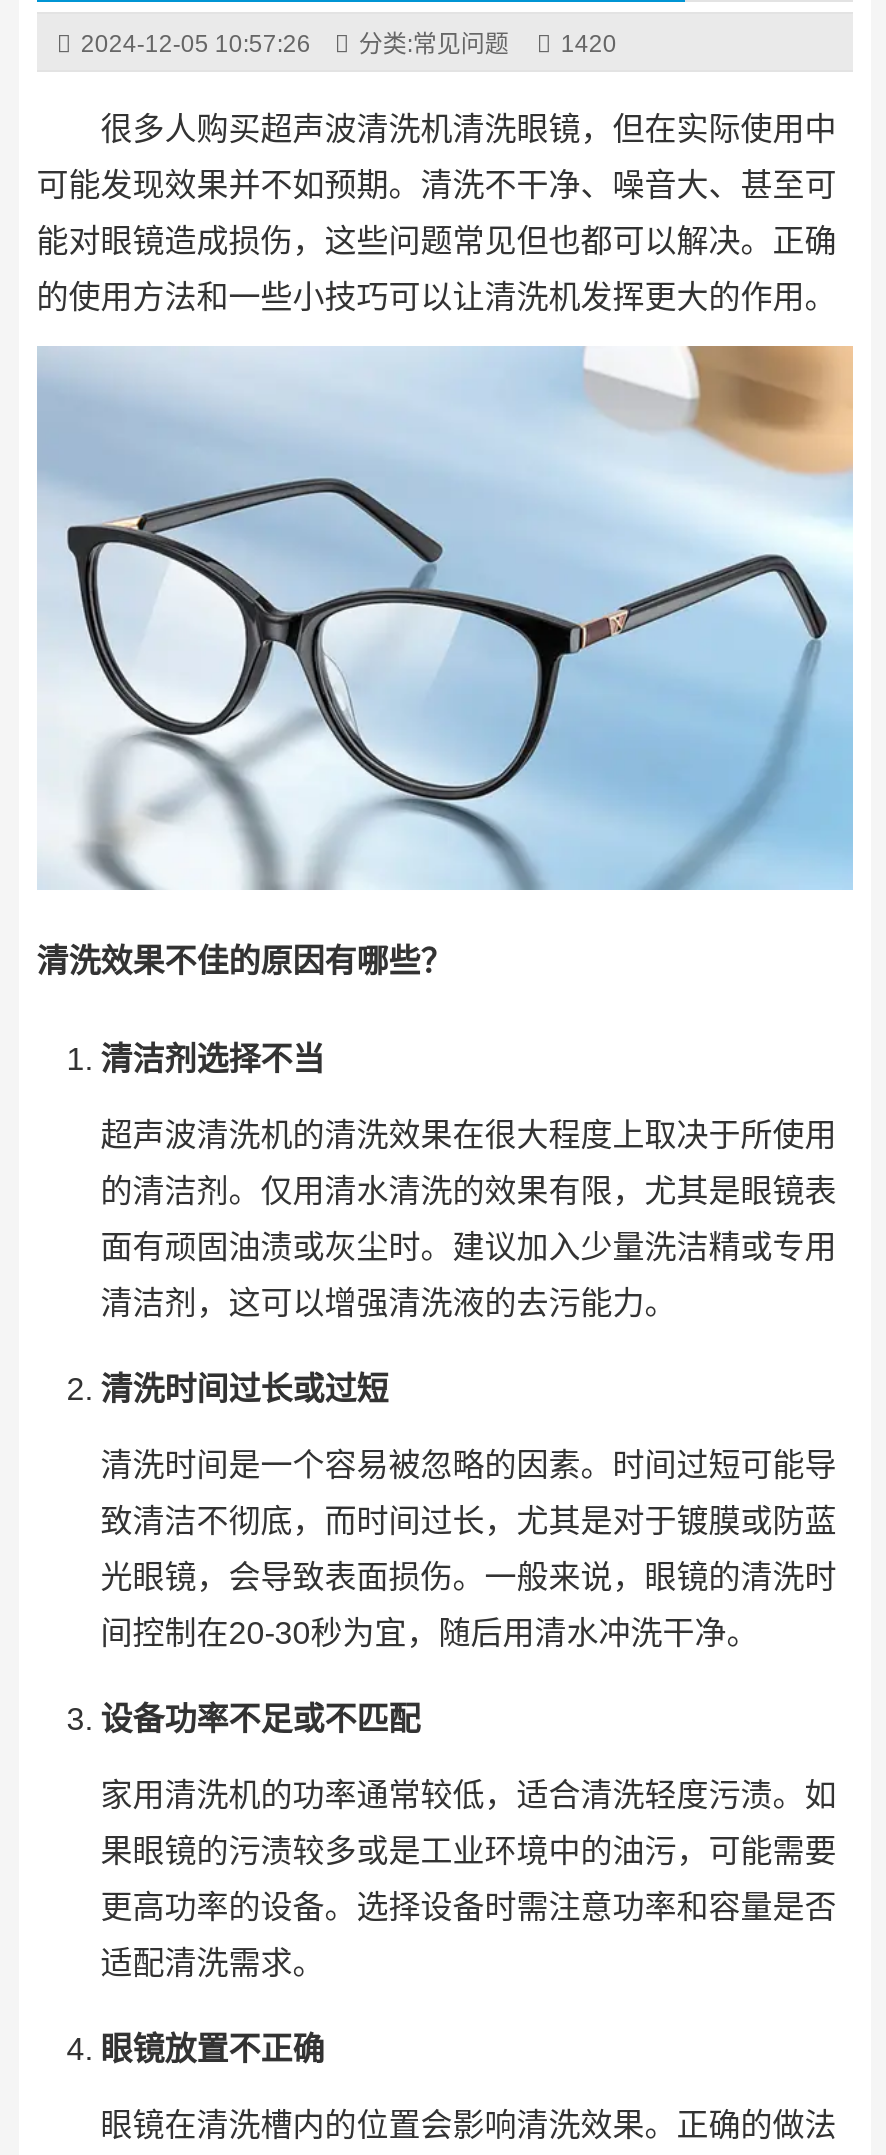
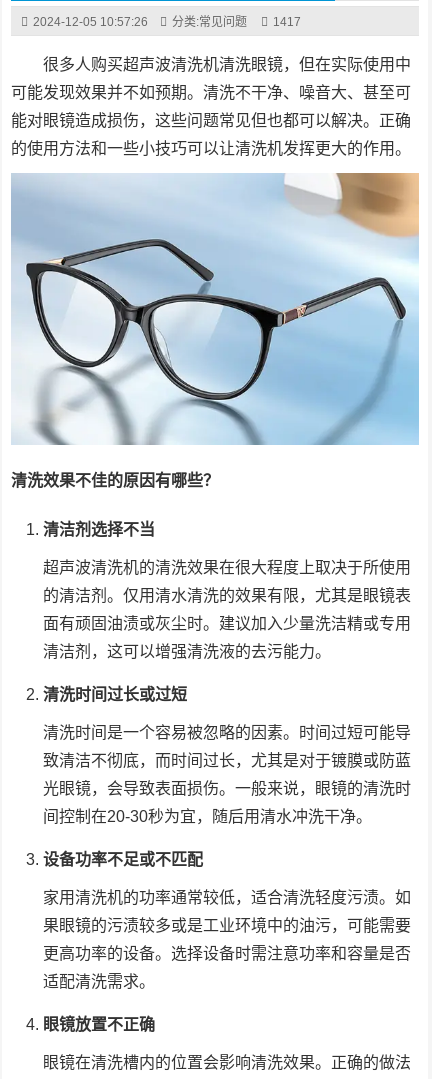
- 2024-12-05 10:57:26 分类:常见问题 1420
+ 2024-12-05 10:57:26 分类:常见问题 1417
